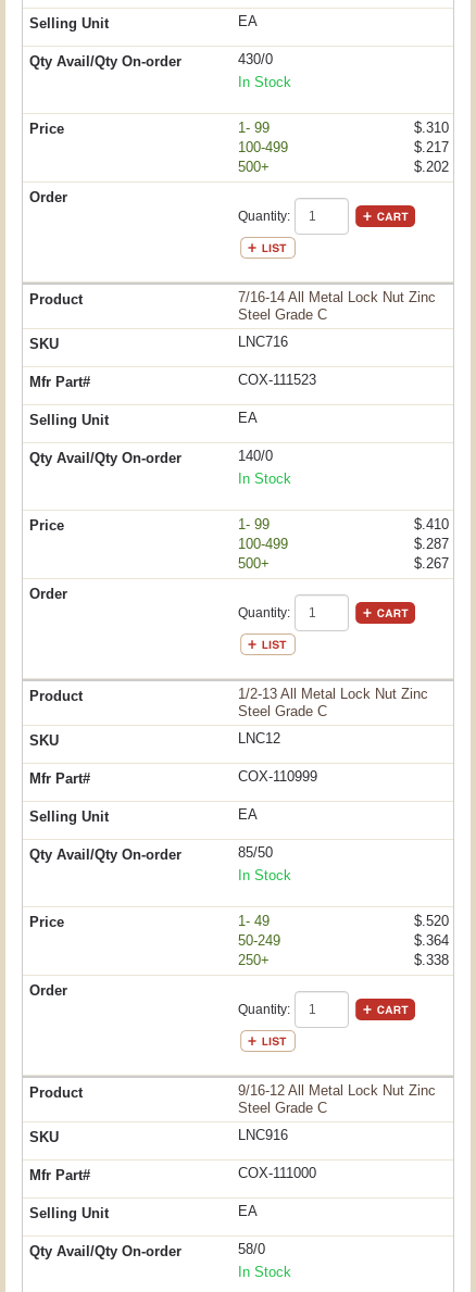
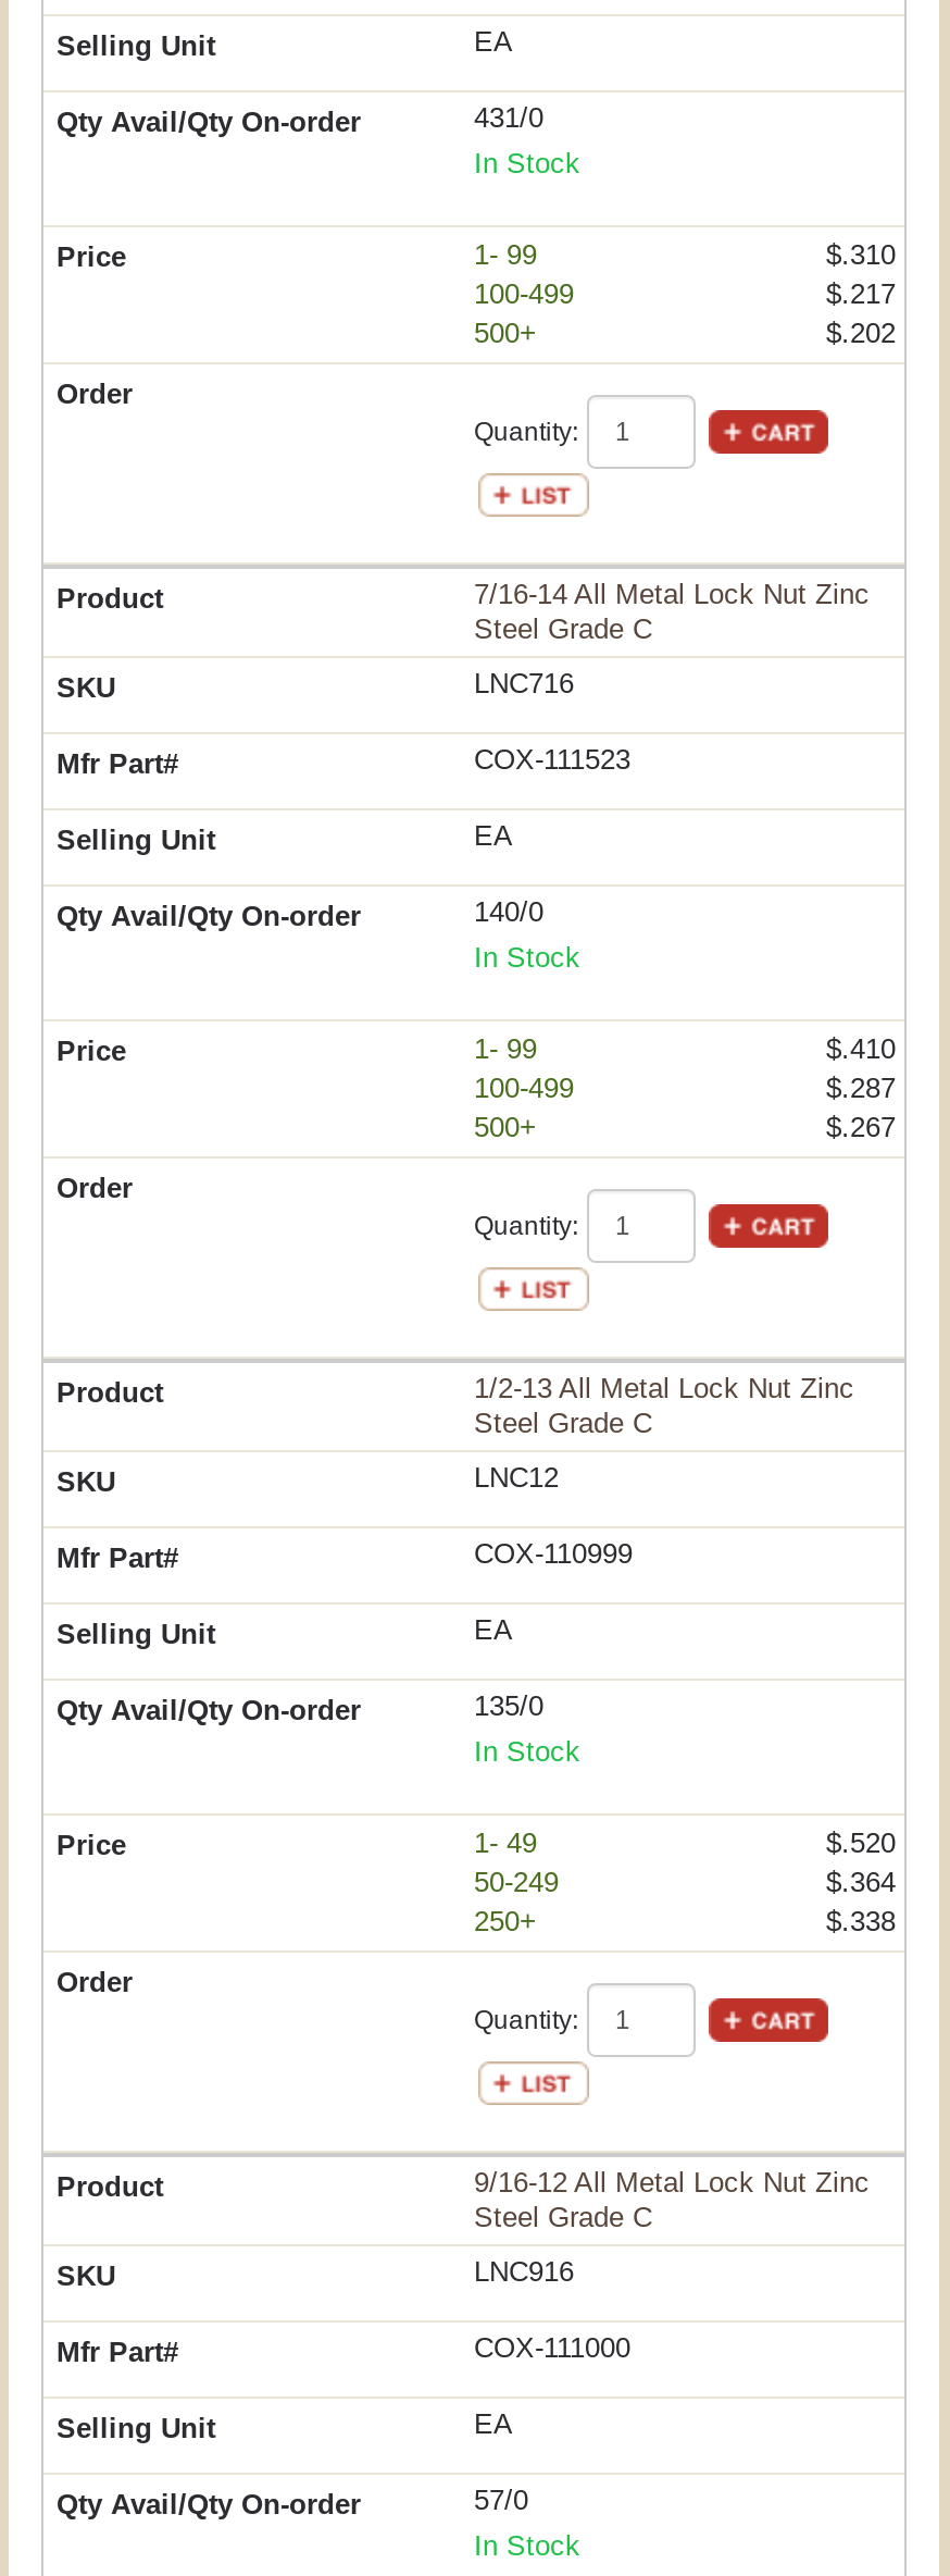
- 430/0
+ 431/0

- 85/50
+ 135/0

- 58/0
+ 57/0
